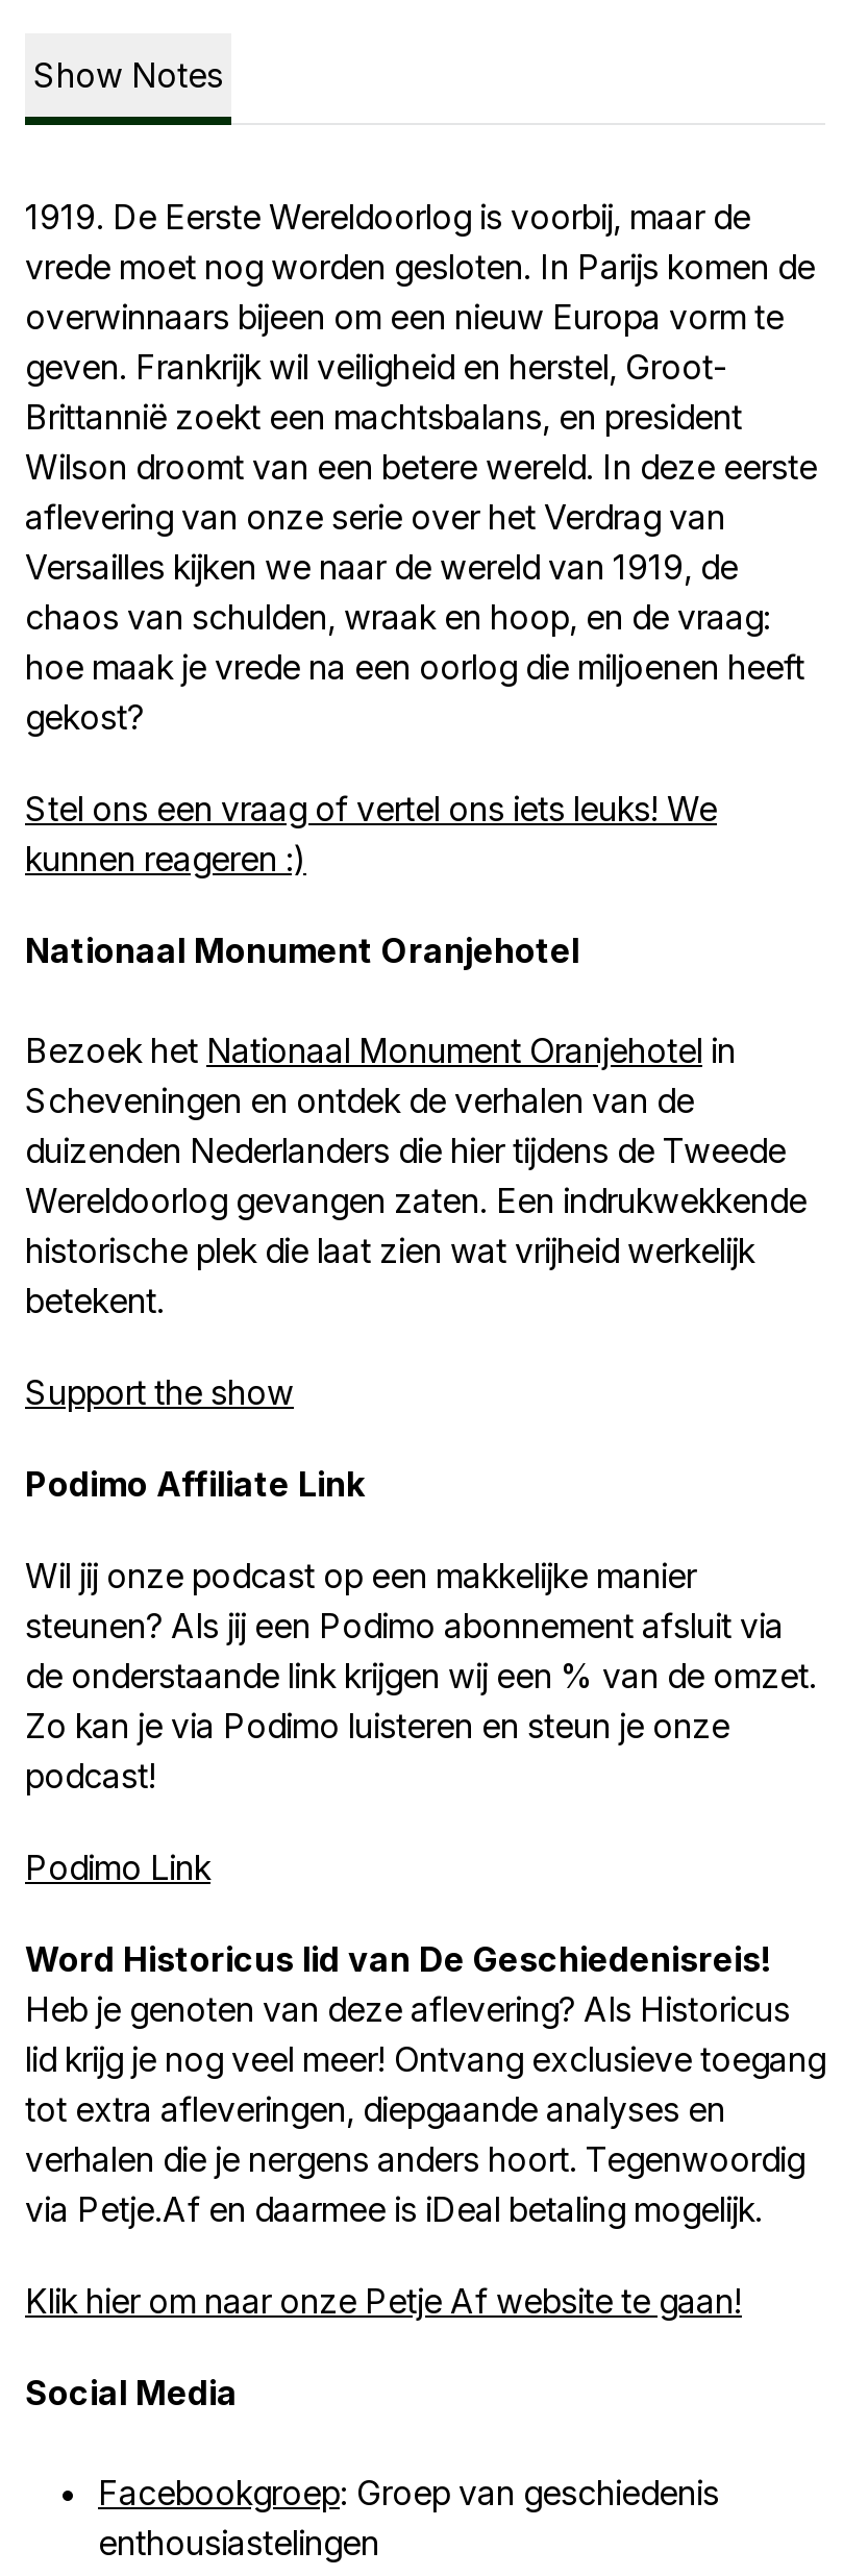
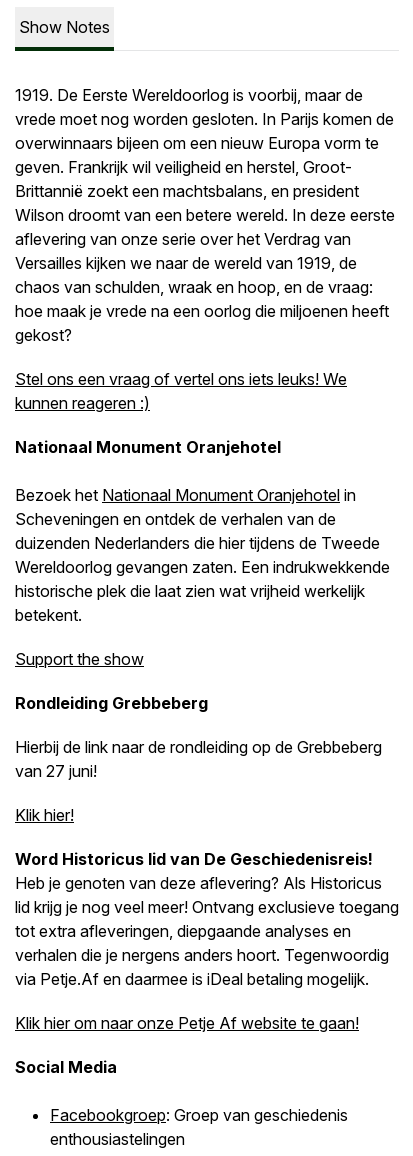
- Podimo Affiliate Link
+ Rondleiding Grebbeberg

- Wil jij onze podcast op een makkelijke manier
- steunen? Als jij een Podimo abonnement afsluit via
- de onderstaande link krijgen wij een % van de omzet.
- Zo kan je via Podimo luisteren en steun je onze
- podcast!
+ Hierbij de link naar de rondleiding op de Grebbeberg
+ van 27 juni!

- Podimo Link
+ Klik hier!
